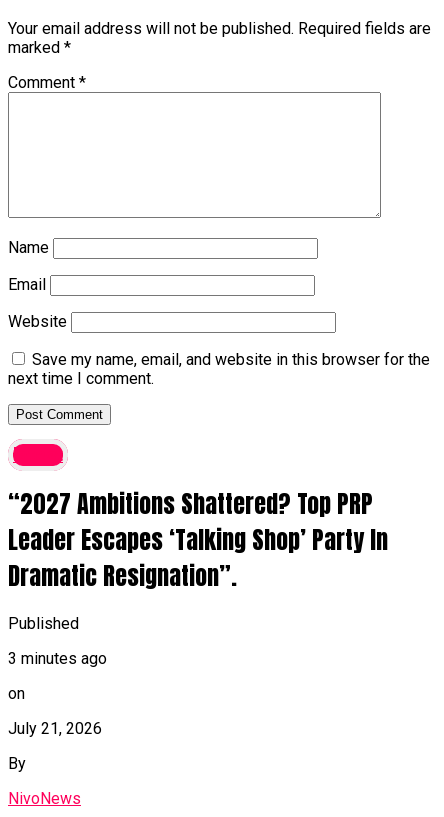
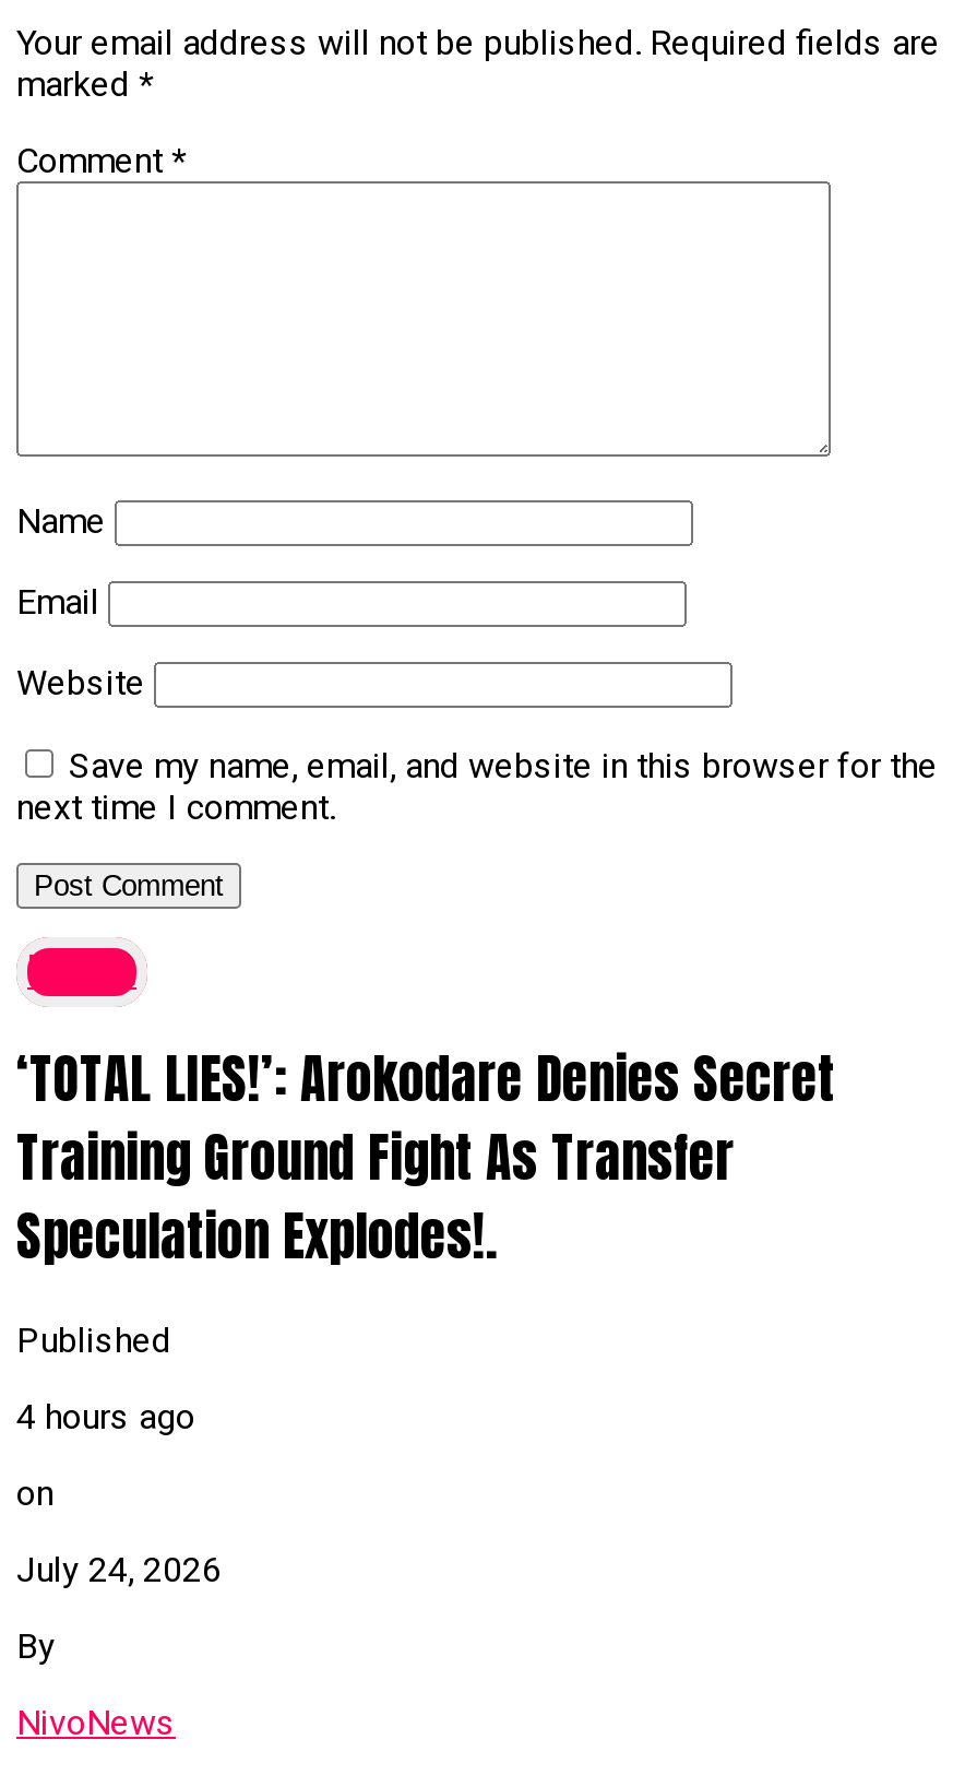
- “2027 Ambitions Shattered? Top PRP
- Leader Escapes ‘Talking Shop’ Party In
- Dramatic Resignation”.
+ ‘TOTAL LIES!’: Arokodare Denies Secret
+ Training Ground Fight As Transfer
+ Speculation Explodes!.

- 3 minutes ago
+ 4 hours ago

- July 21, 2026
+ July 24, 2026
